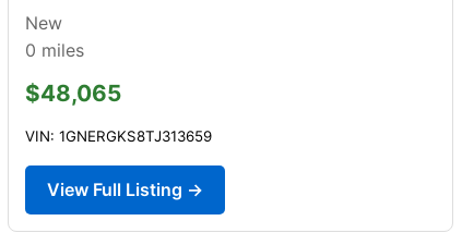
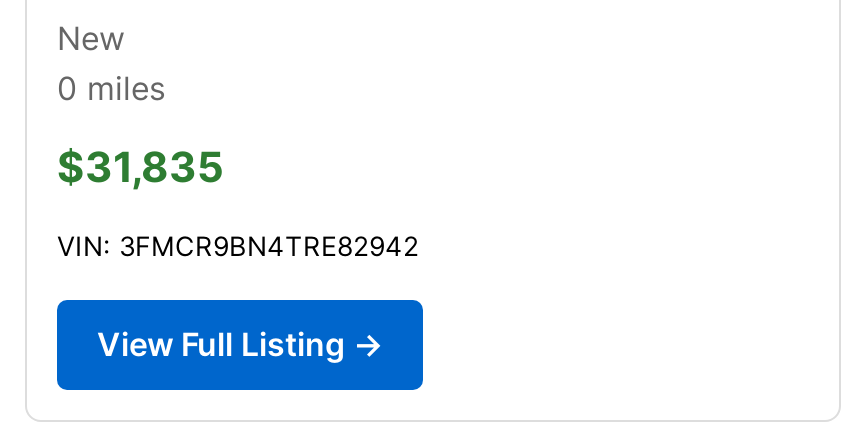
- $48,065
+ $31,835

- VIN: 1GNERGKS8TJ313659
+ VIN: 3FMCR9BN4TRE82942
